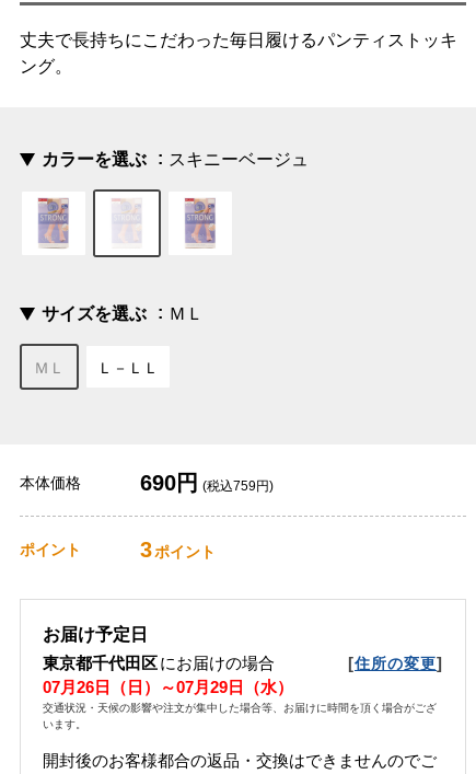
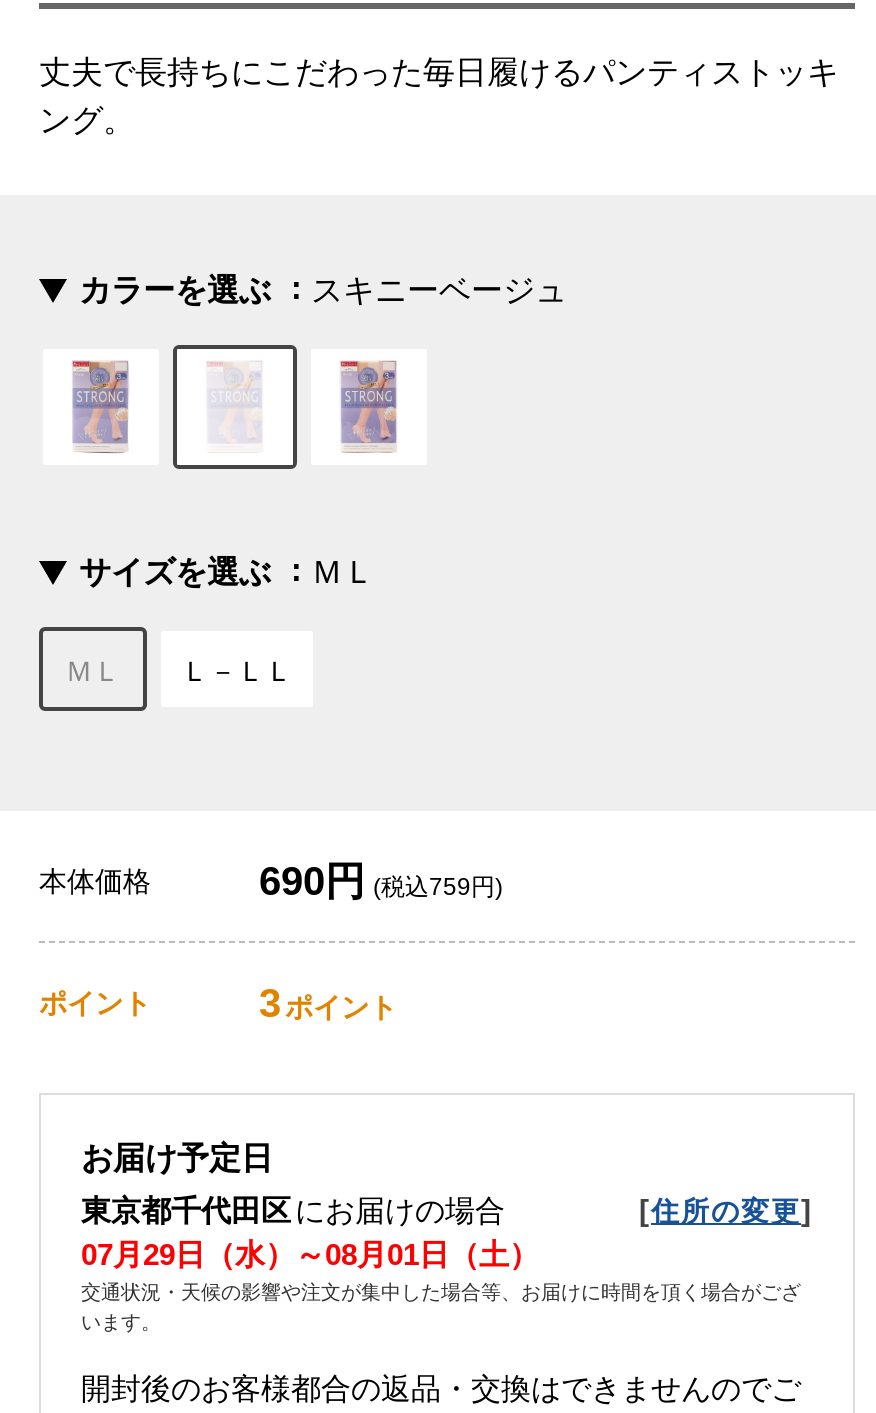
- 07月26日（日）～07月29日（水）
+ 07月29日（水）～08月01日（土）
